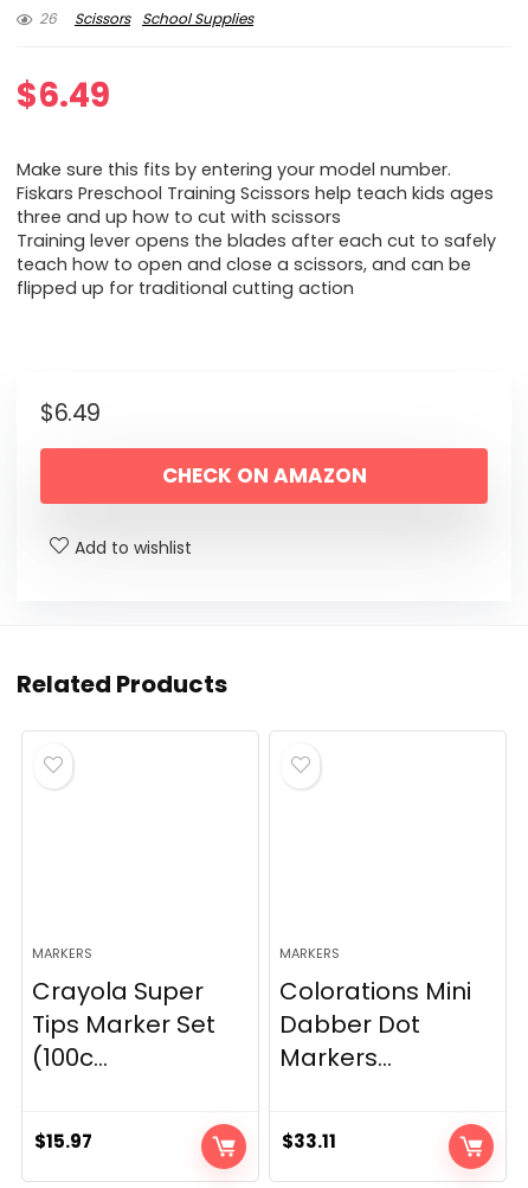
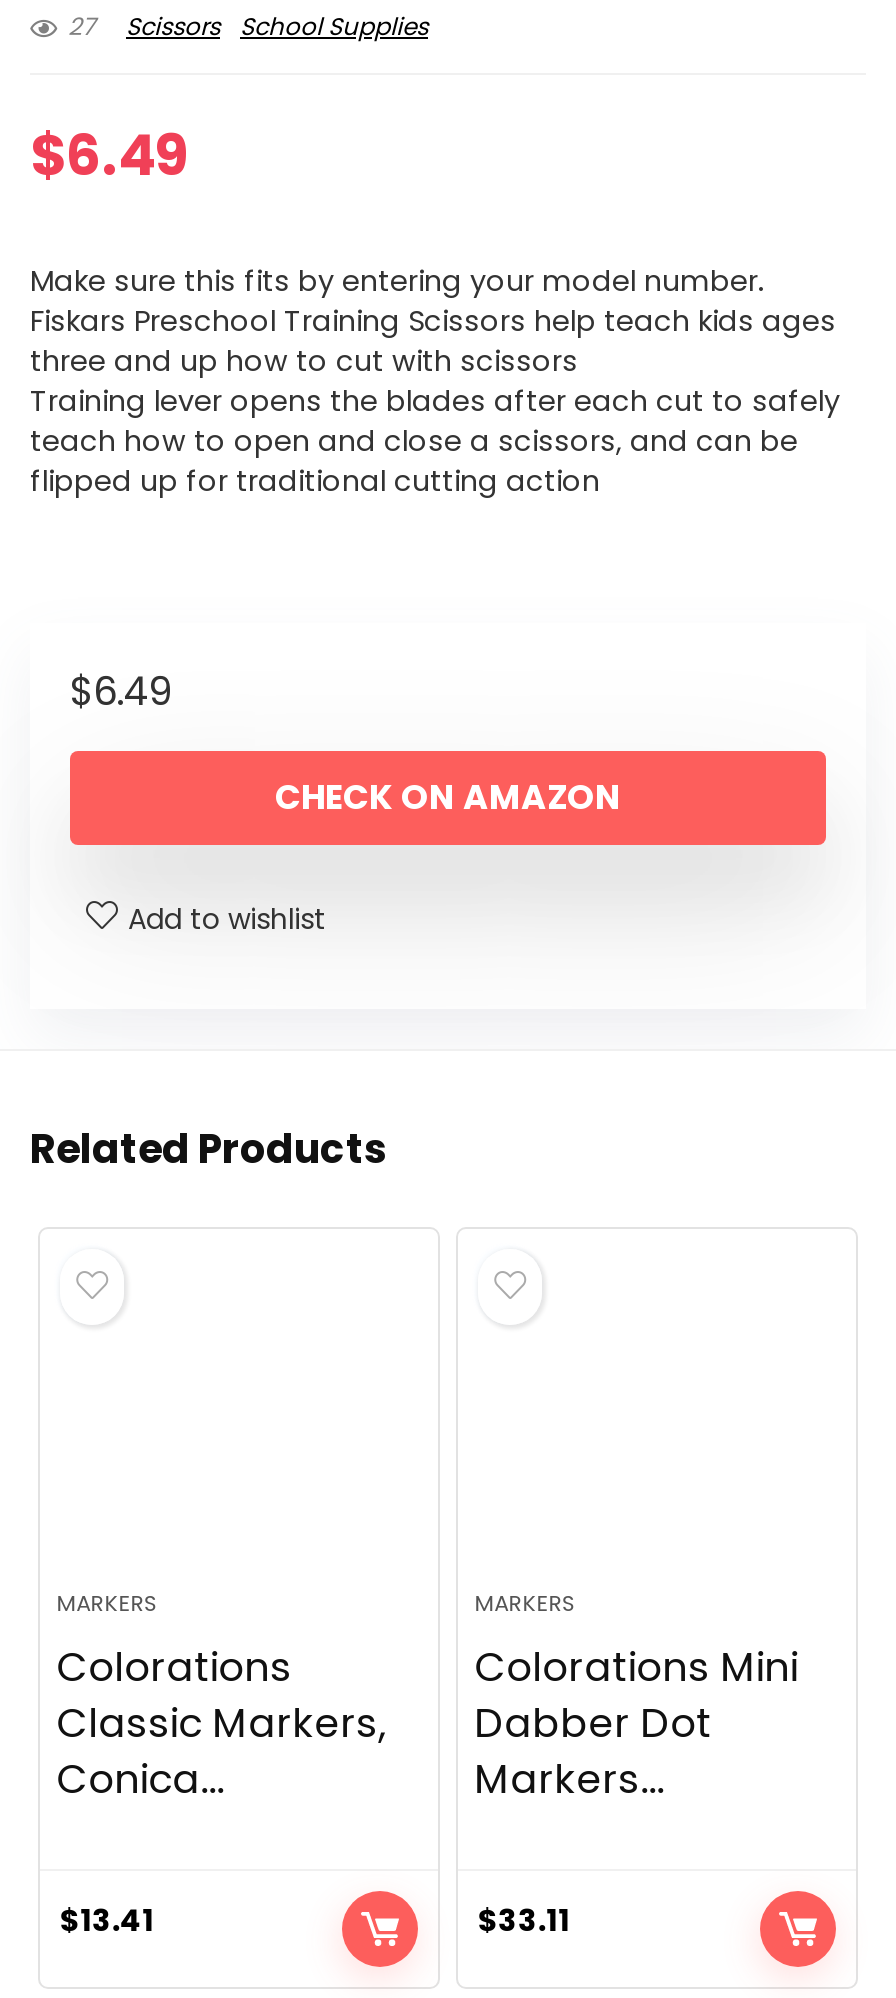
- 26 Scissors School Supplies
+ 27 Scissors School Supplies

- Crayola Super
- Tips Marker Set
- (100c...
+ Colorations
+ Classic Markers,
+ Conica...

- $15.97
+ $13.41
